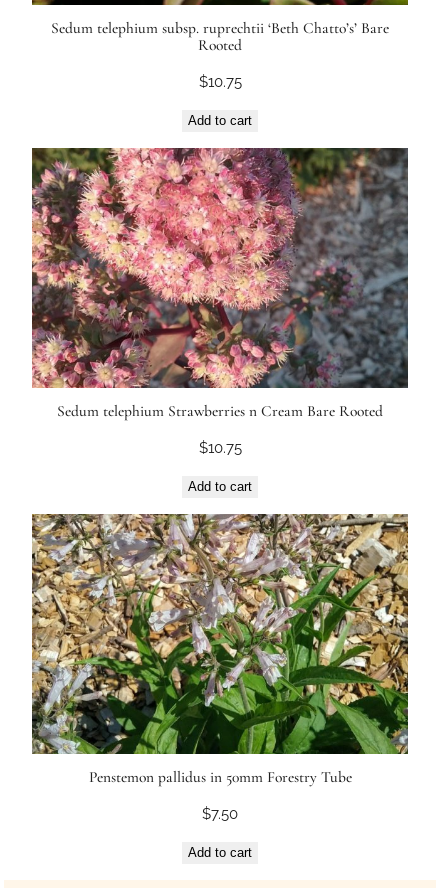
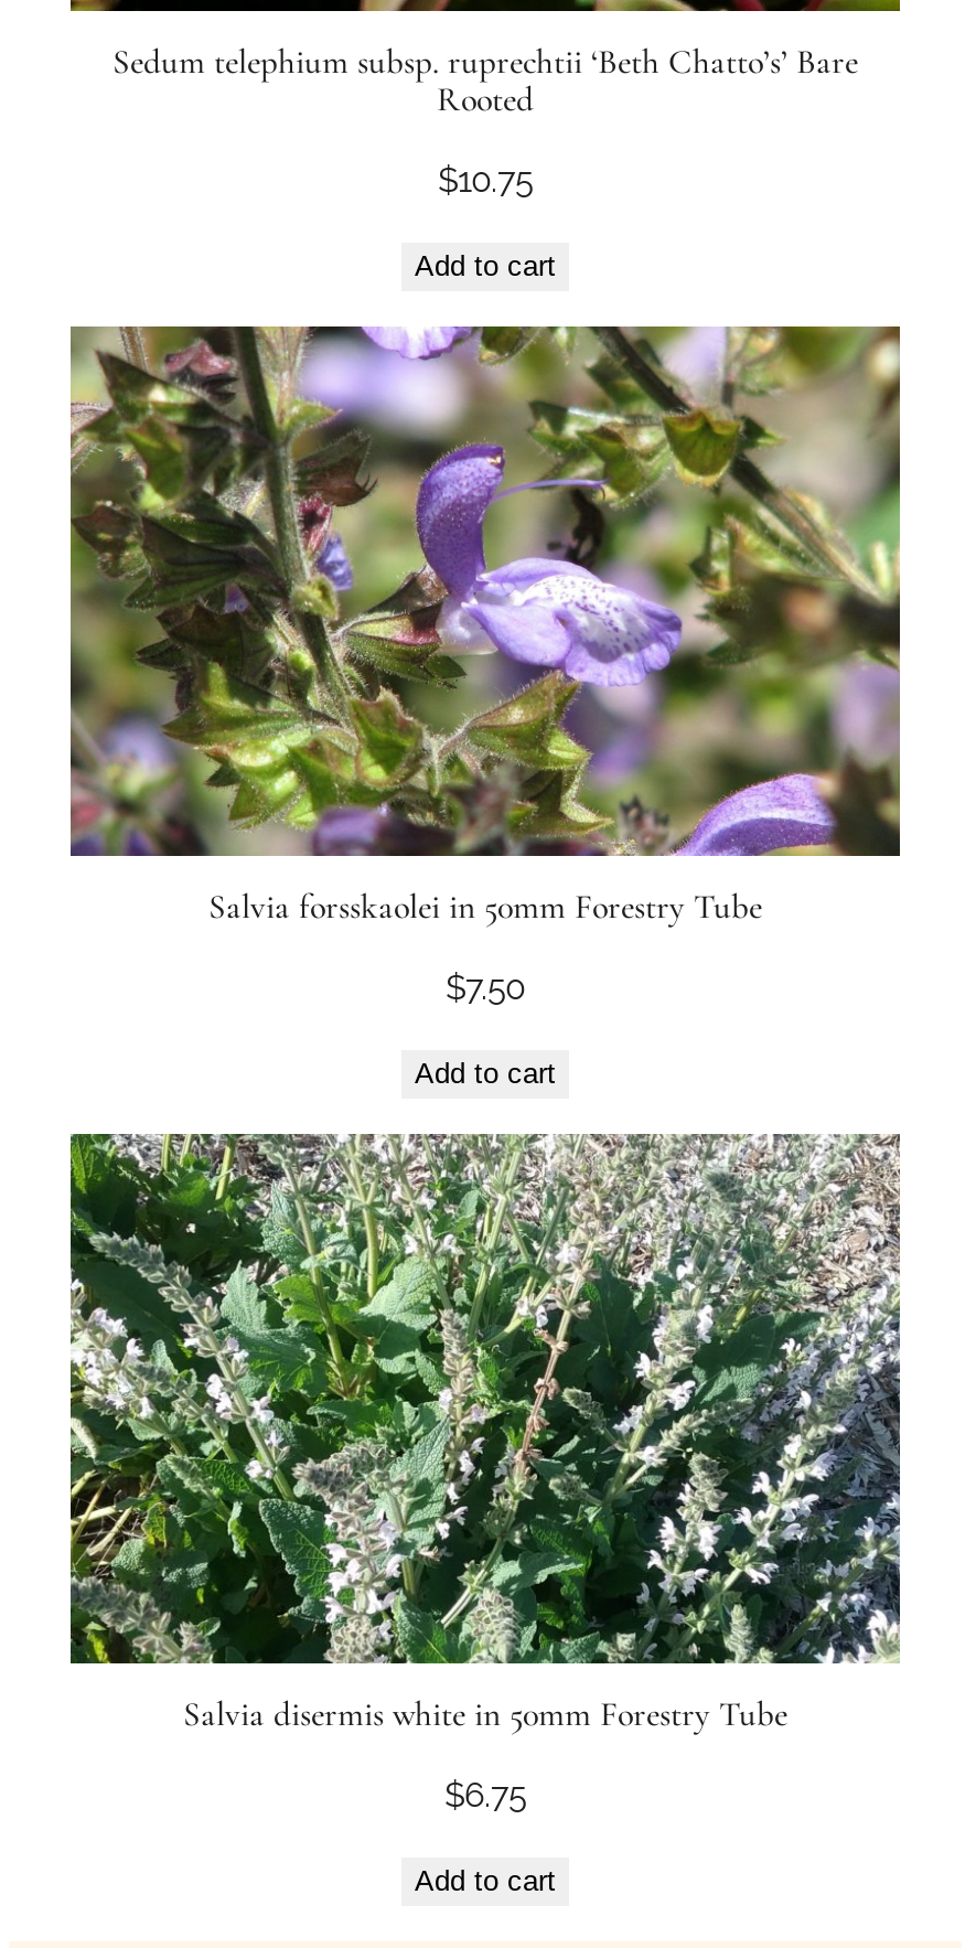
- [image]
- Sedum telephium Strawberries n Cream Bare Rooted
+ [image]
+ Salvia forsskaolei in 50mm Forestry Tube

- $10.75
+ $7.50

- [image]
- Penstemon pallidus in 50mm Forestry Tube
+ [image]
+ Salvia disermis white in 50mm Forestry Tube

- $7.50
+ $6.75
